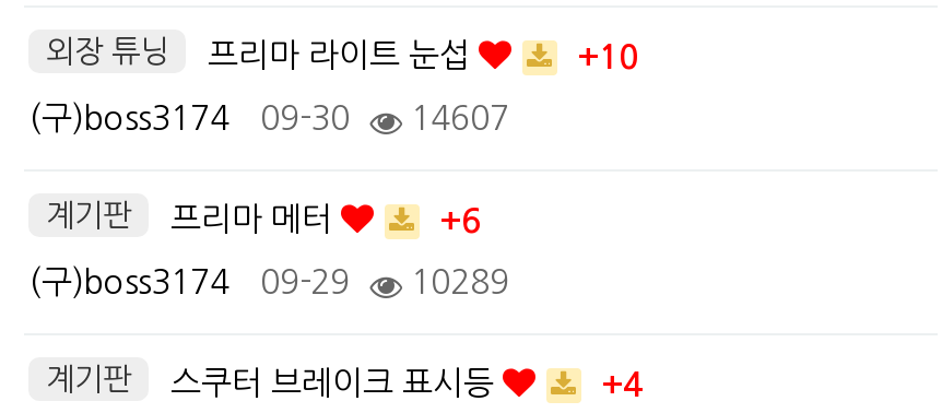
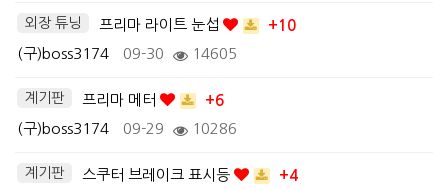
- (구)boss3174 09-30 14607
+ (구)boss3174 09-30 14605

- (구)boss3174 09-29 10289
+ (구)boss3174 09-29 10286
